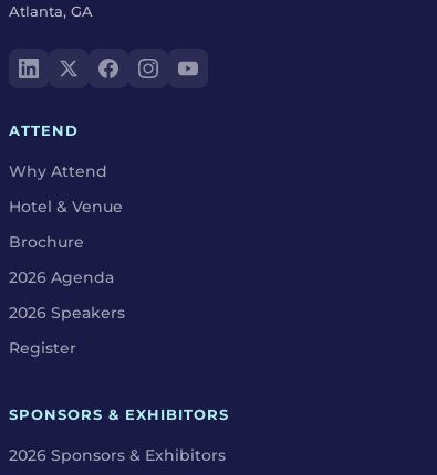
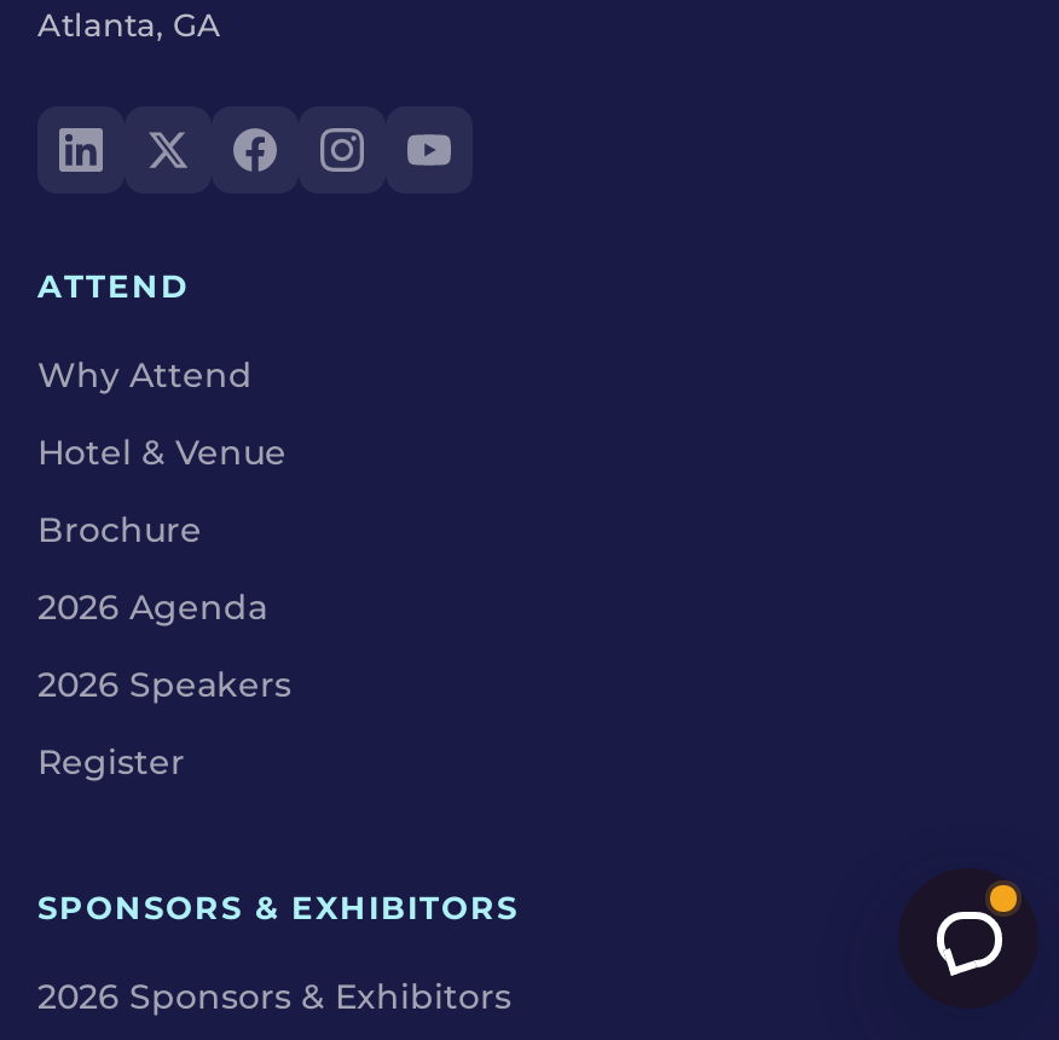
+ [image]
